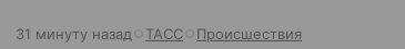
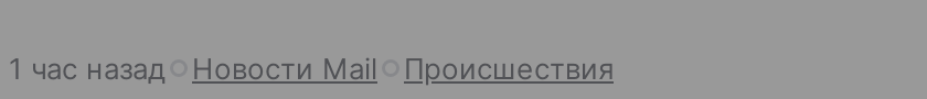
- 31 минуту назад
- ТАСС
+ 1 час назад
+ Новости Mail
